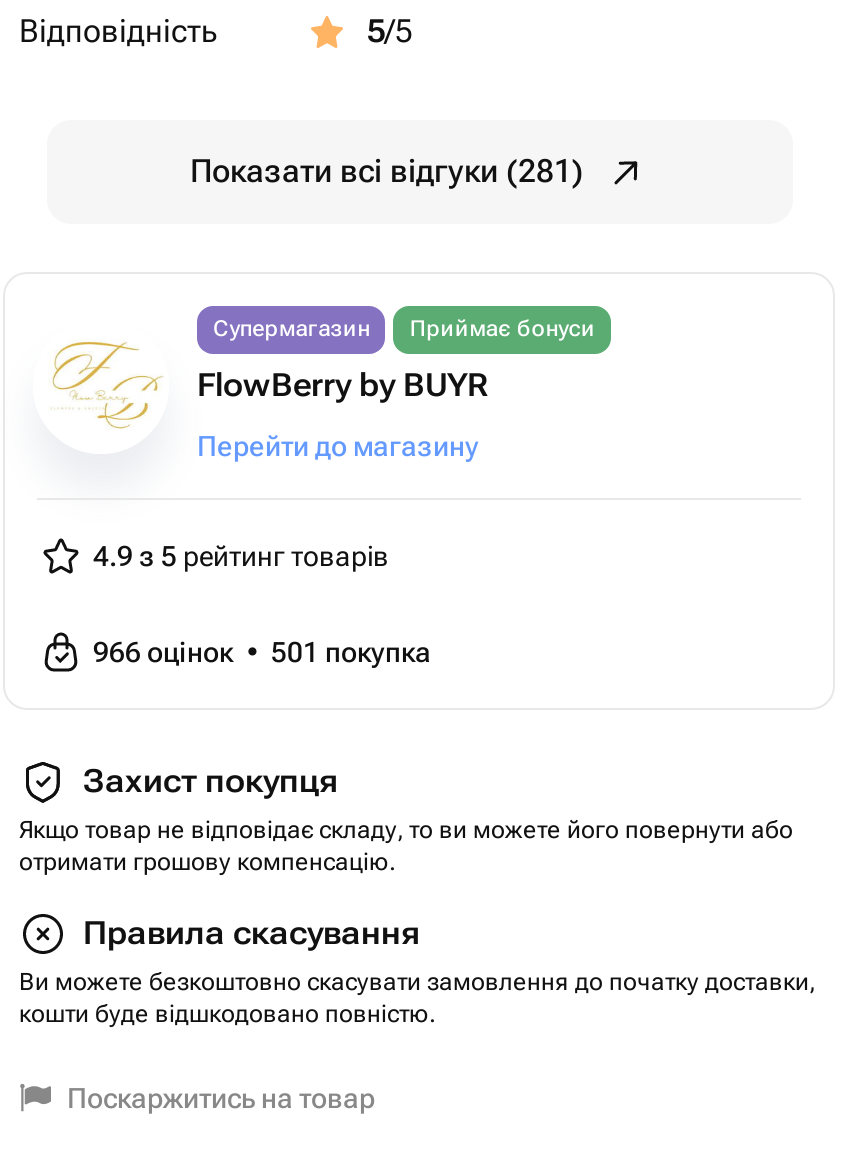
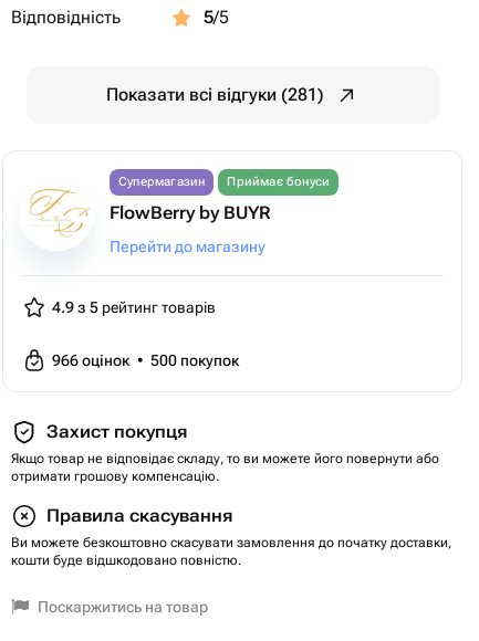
- 966 оцінок • 501 покупка
+ 966 оцінок • 500 покупок
